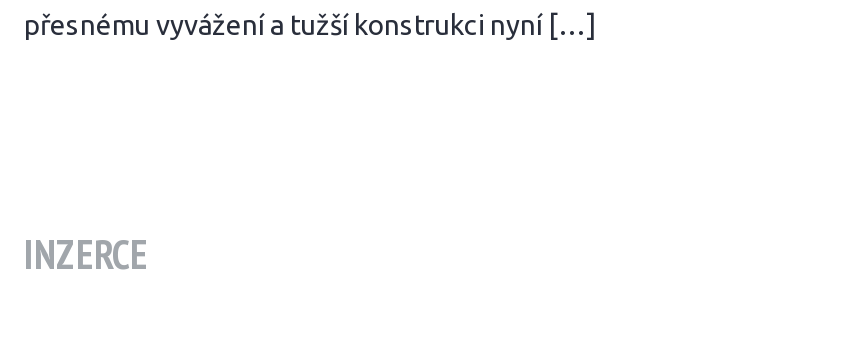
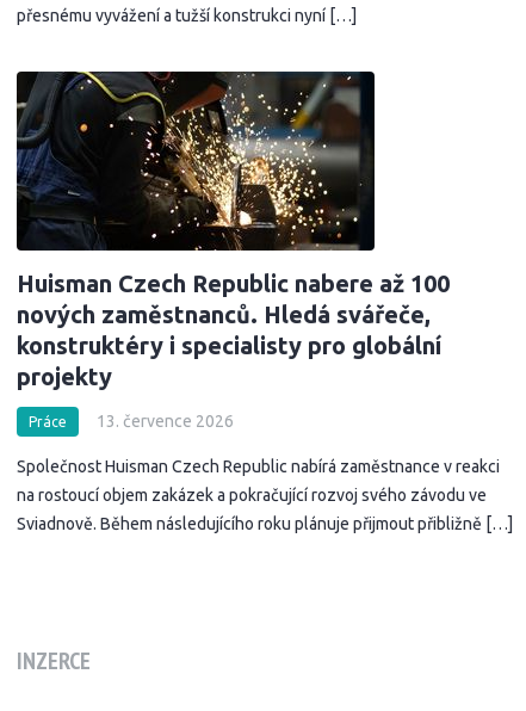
+ [image]
+ Huisman Czech Republic nabere až 100
+ nových zaměstnanců. Hledá svářeče,
+ konstruktéry i specialisty pro globální
+ projekty
+ Práce
+ 13. července 2026
+ Společnost Huisman Czech Republic nabírá zaměstnance v reakci
+ na rostoucí objem zakázek a pokračující rozvoj svého závodu ve
+ Sviadnově. Během následujícího roku plánuje přijmout přibližně […]
